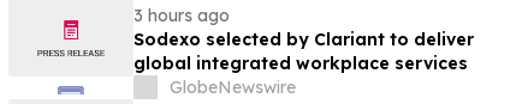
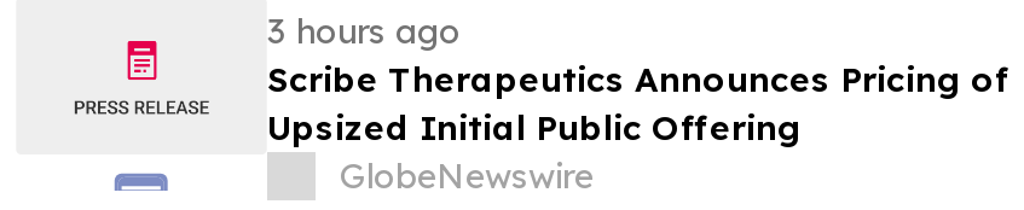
- Sodexo selected by Clariant to deliver
- global integrated workplace services
+ Scribe Therapeutics Announces Pricing of
+ Upsized Initial Public Offering
